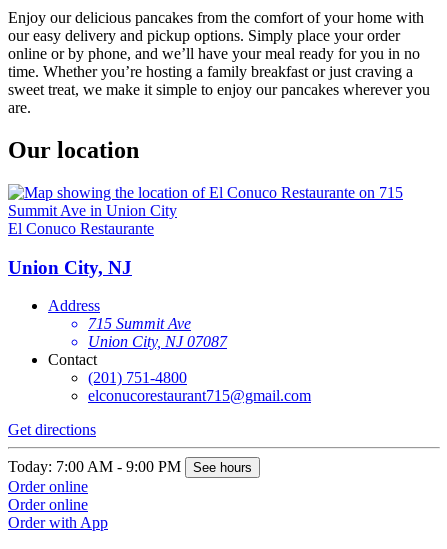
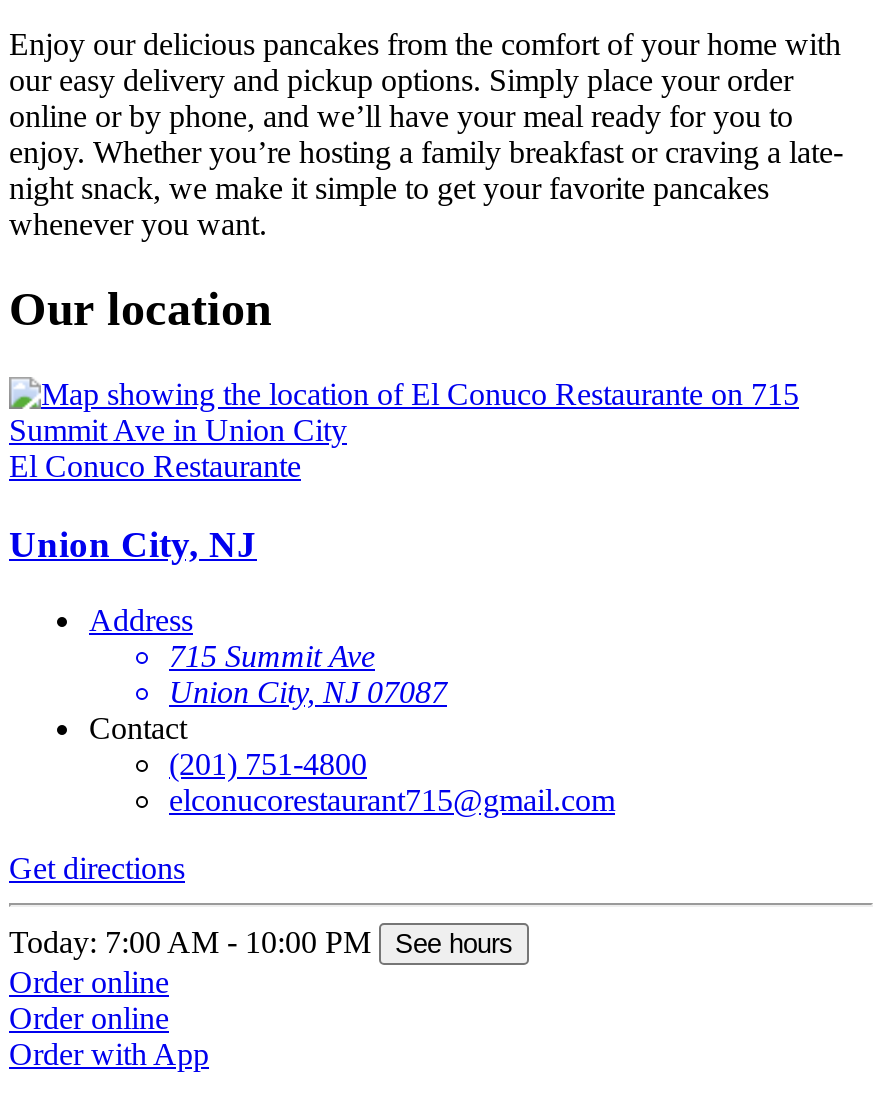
- online or by phone, and we’ll have your meal ready for you in no
- time. Whether you’re hosting a family breakfast or just craving a
- sweet treat, we make it simple to enjoy our pancakes wherever you
- are.
+ online or by phone, and we’ll have your meal ready for you to
+ enjoy. Whether you’re hosting a family breakfast or craving a late-
+ night snack, we make it simple to get your favorite pancakes
+ whenever you want.

- Today: 7:00 AM - 9:00 PM See hours
+ Today: 7:00 AM - 10:00 PM See hours
